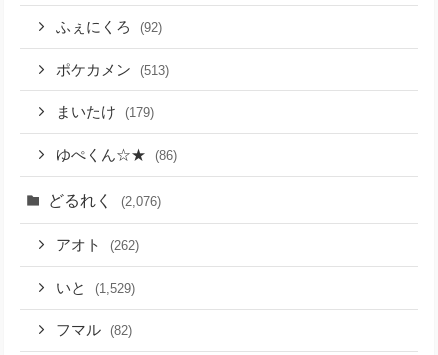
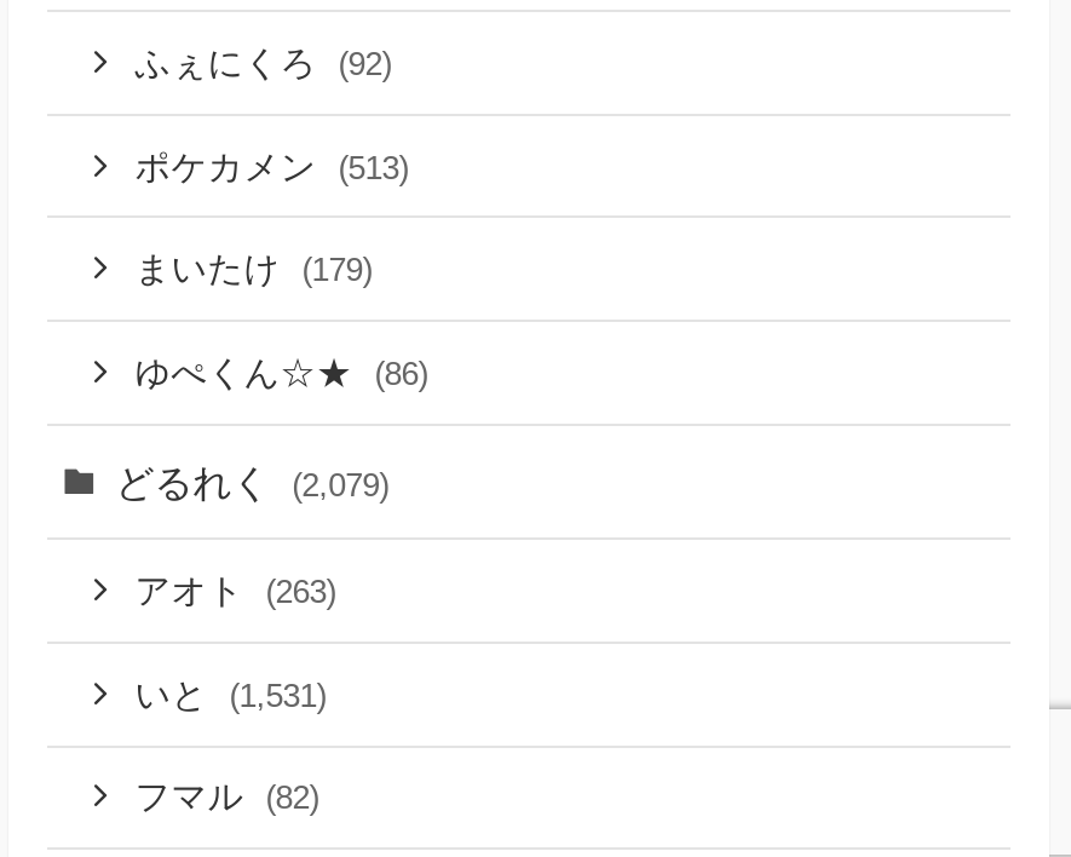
- どるれく (2,076)
+ どるれく (2,079)

- アオト (262)
+ アオト (263)

- いと (1,529)
+ いと (1,531)
